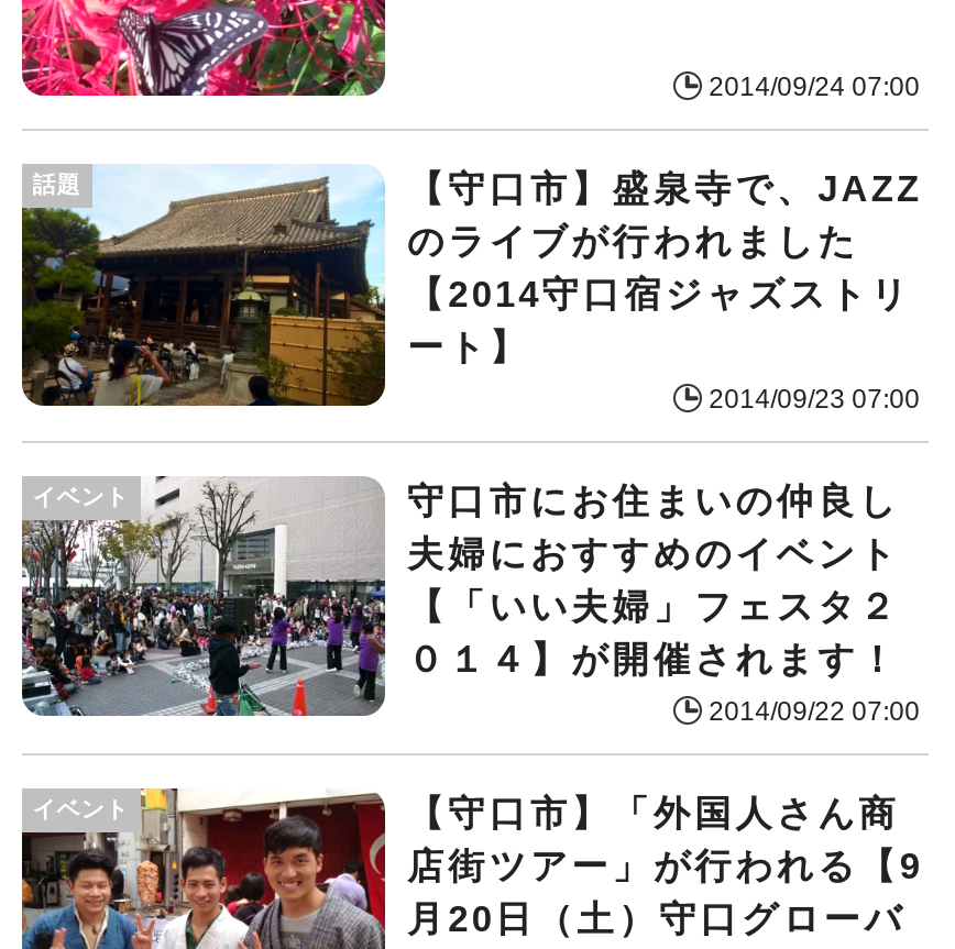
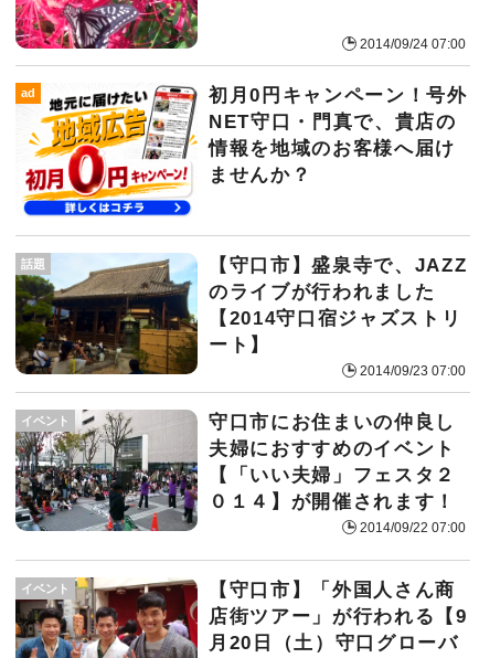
+ [image]
+ ad
+ 初月0円キャンペーン！号外
+ NET守口・門真で、貴店の
+ 情報を地域のお客様へ届け
+ ませんか？
